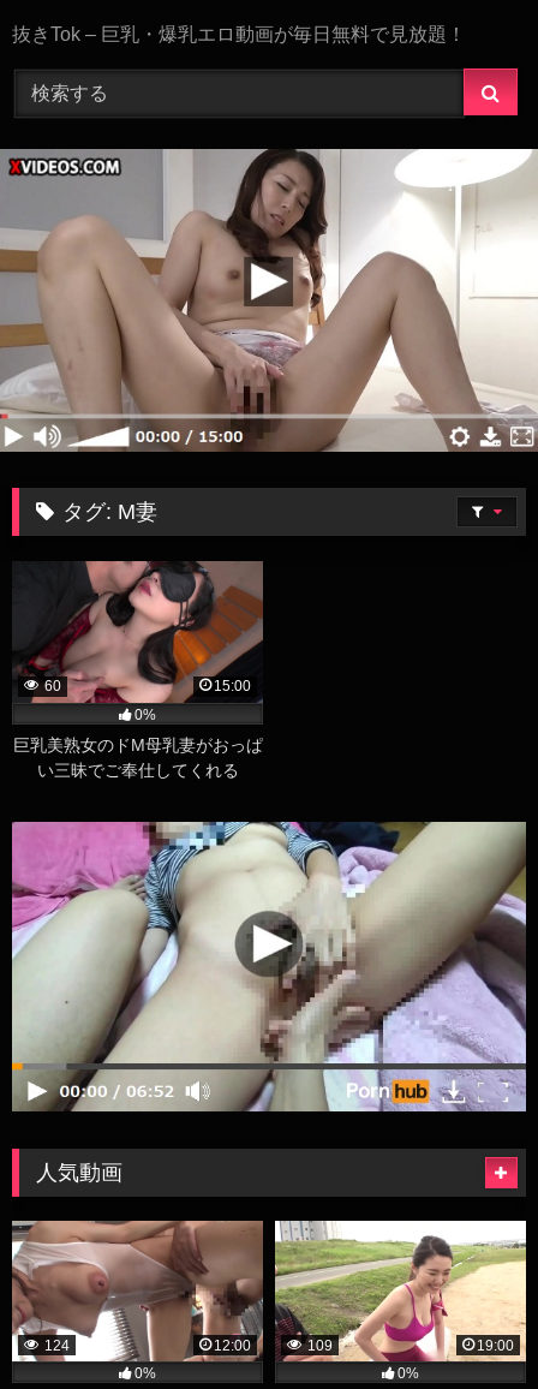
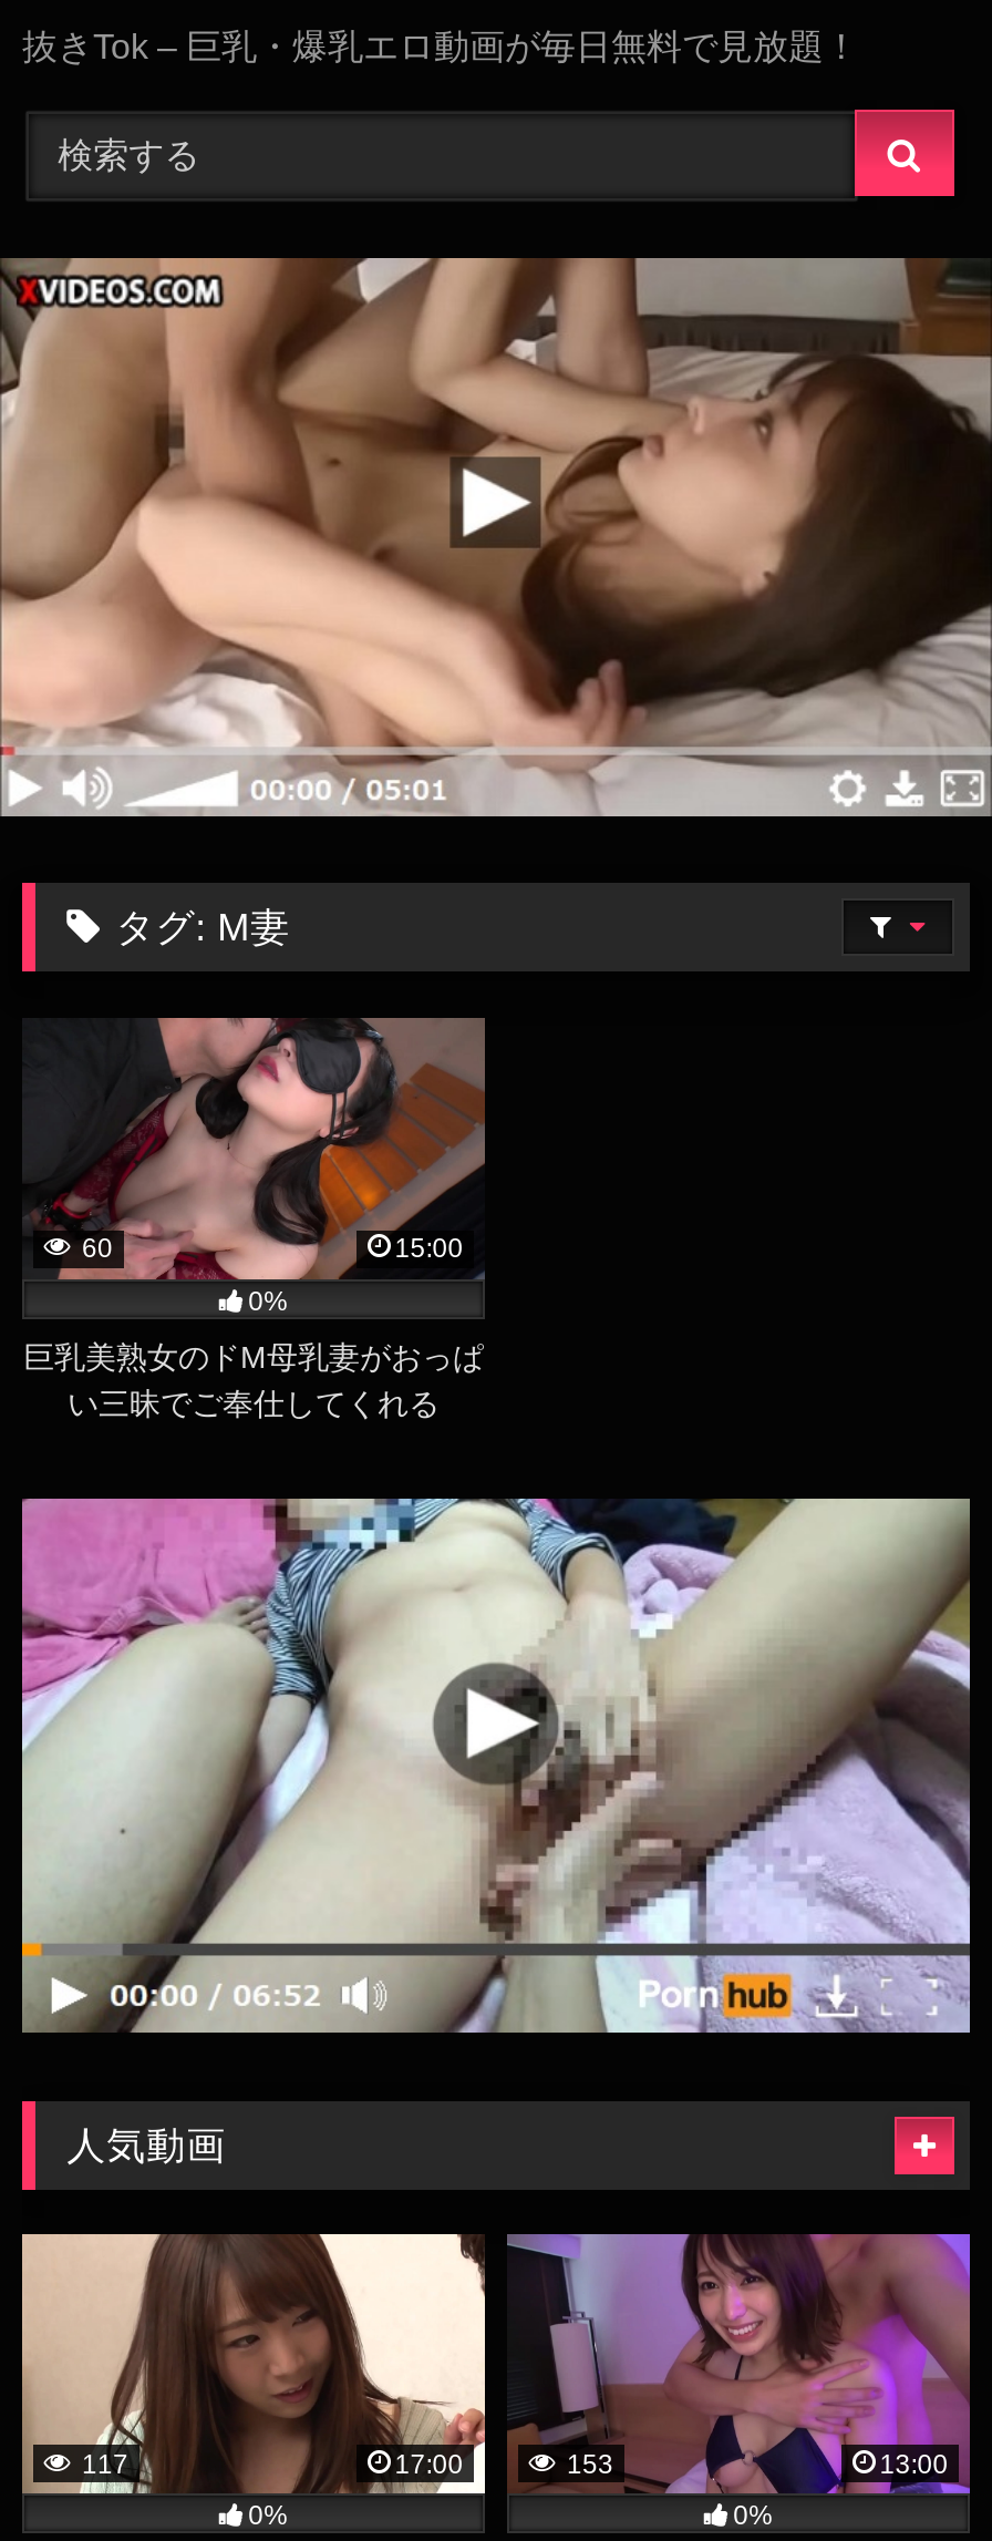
- [image]
+ [image]

- [image]
- 124
+ [image]
+ 117

- [image]
- 109
- 19:00
+ [image]
+ 153
+ 13:00

- 12:00
+ 17:00
